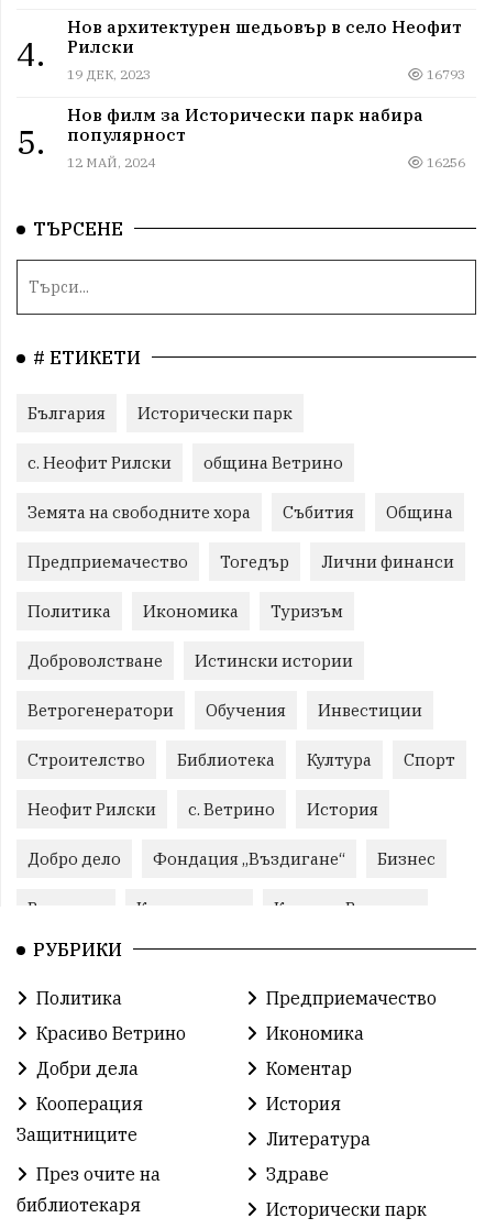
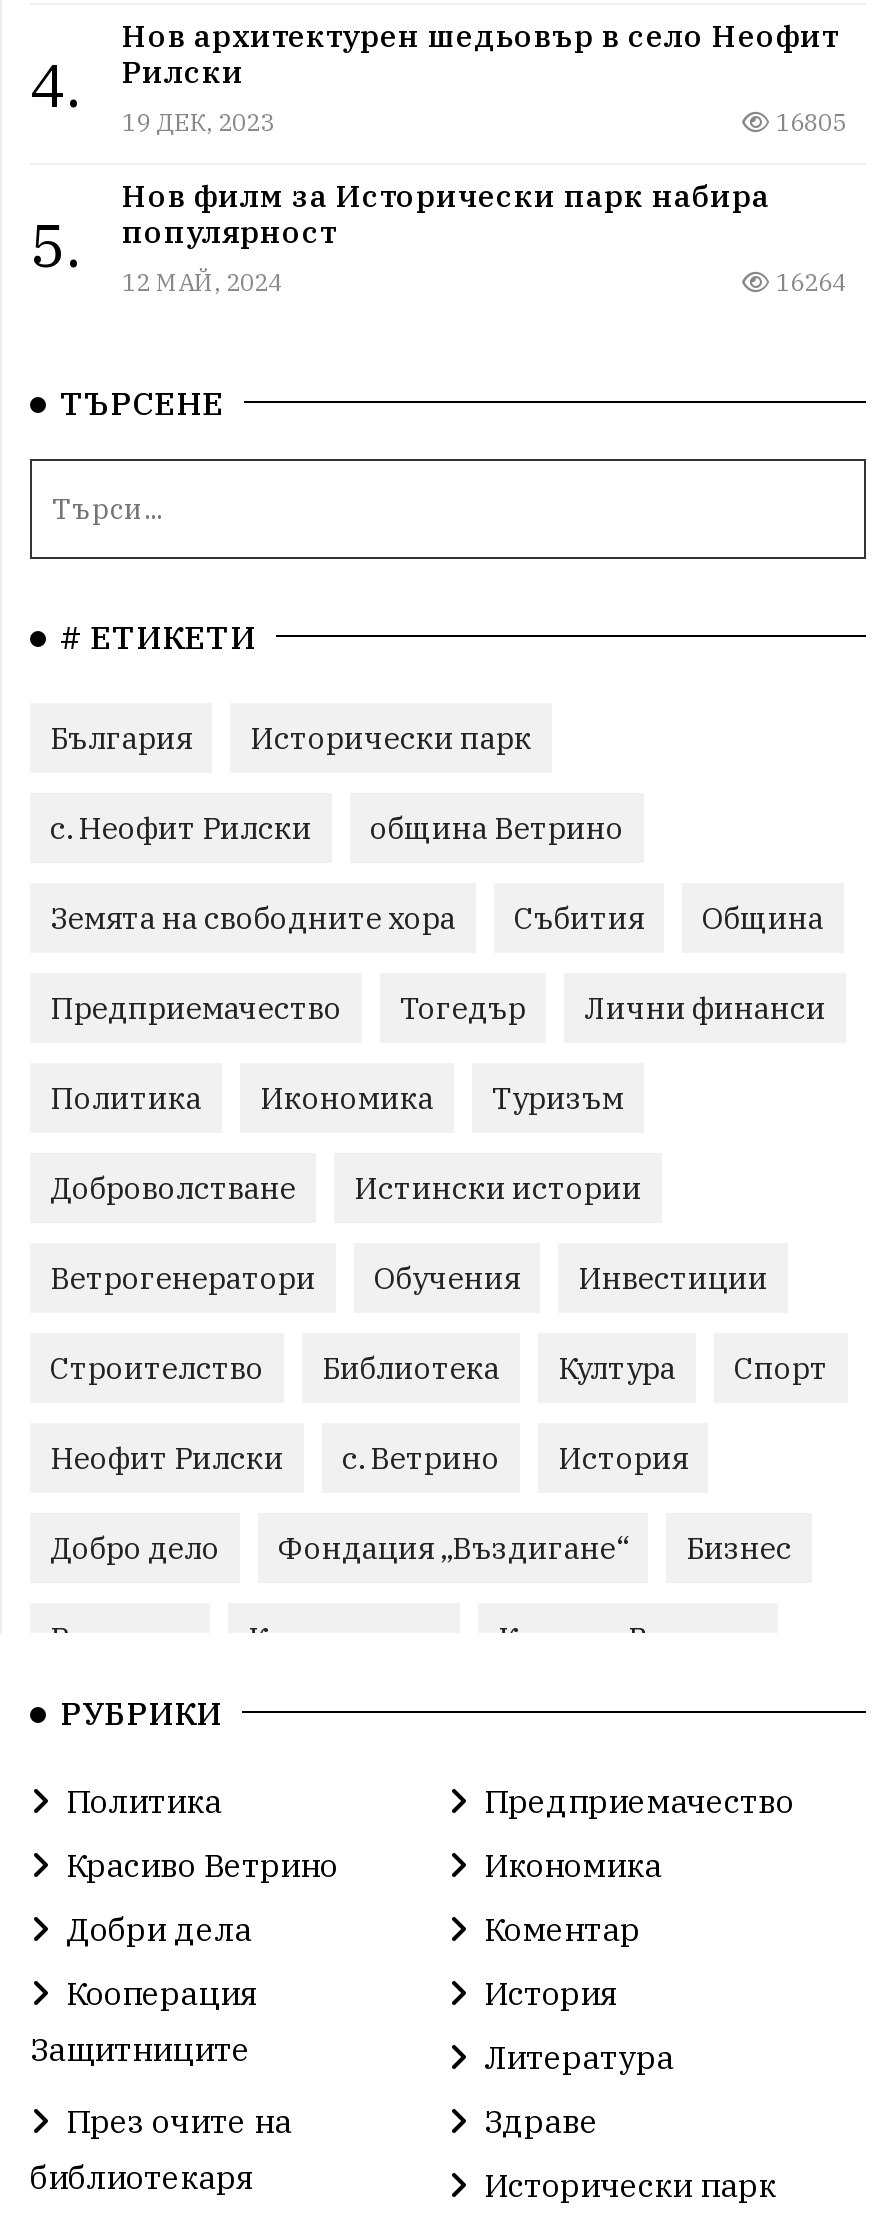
- 16793
+ 16805

- 16256
+ 16264
